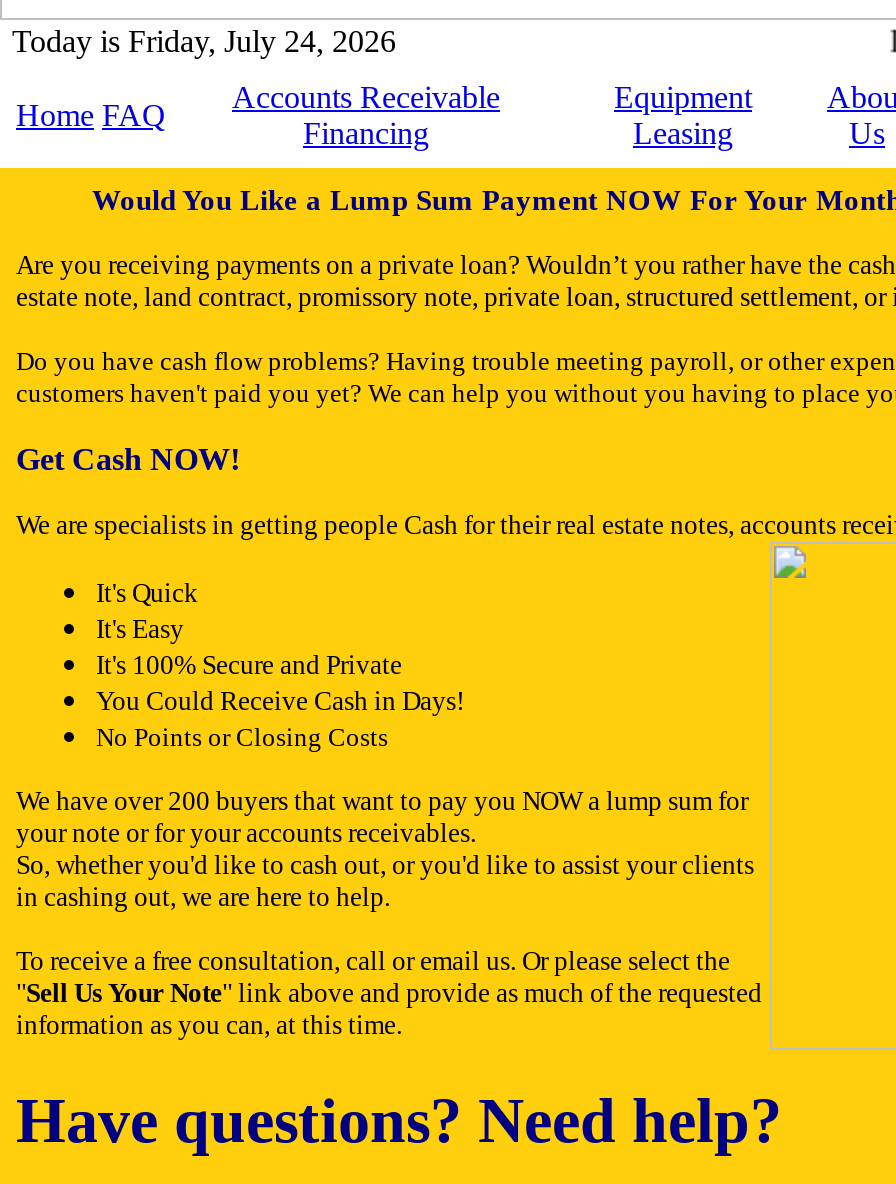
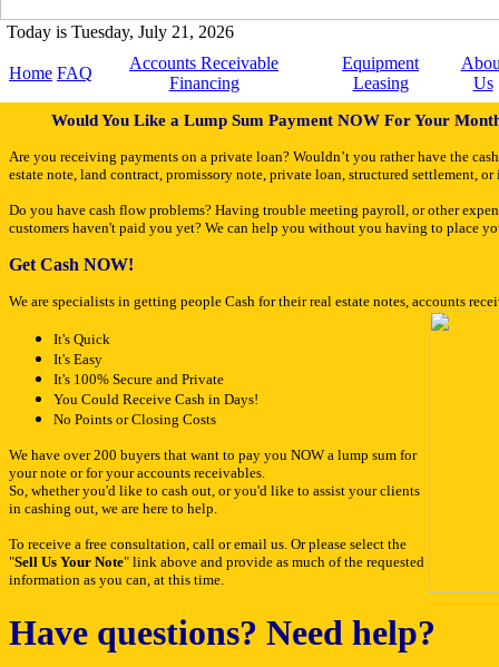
- Today is Friday, July 24, 2026
+ Today is Tuesday, July 21, 2026
